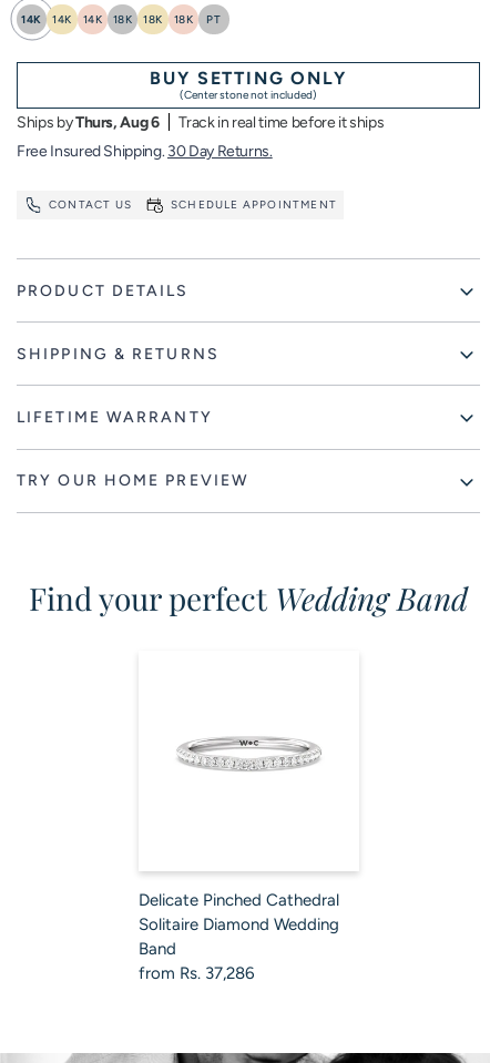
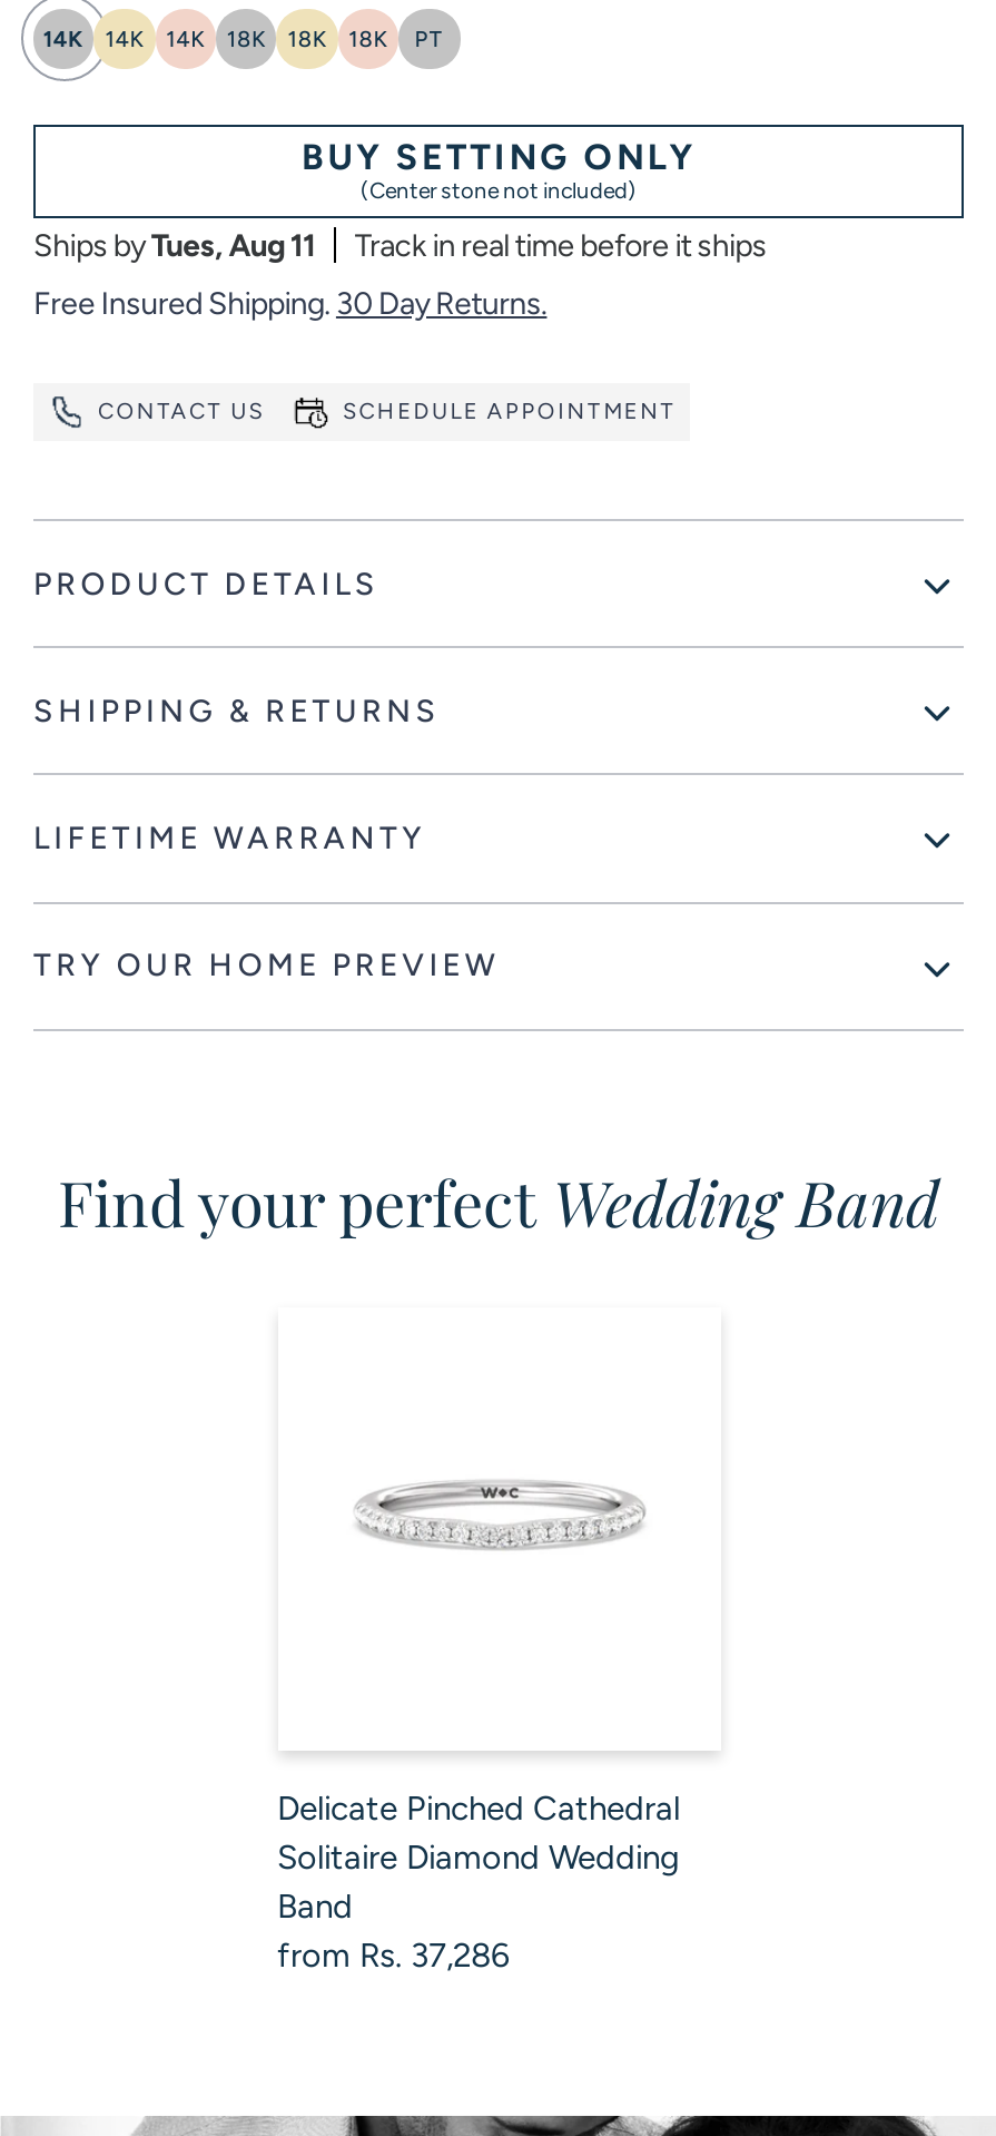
- Ships byThurs, Aug 6
+ Ships byTues, Aug 11
